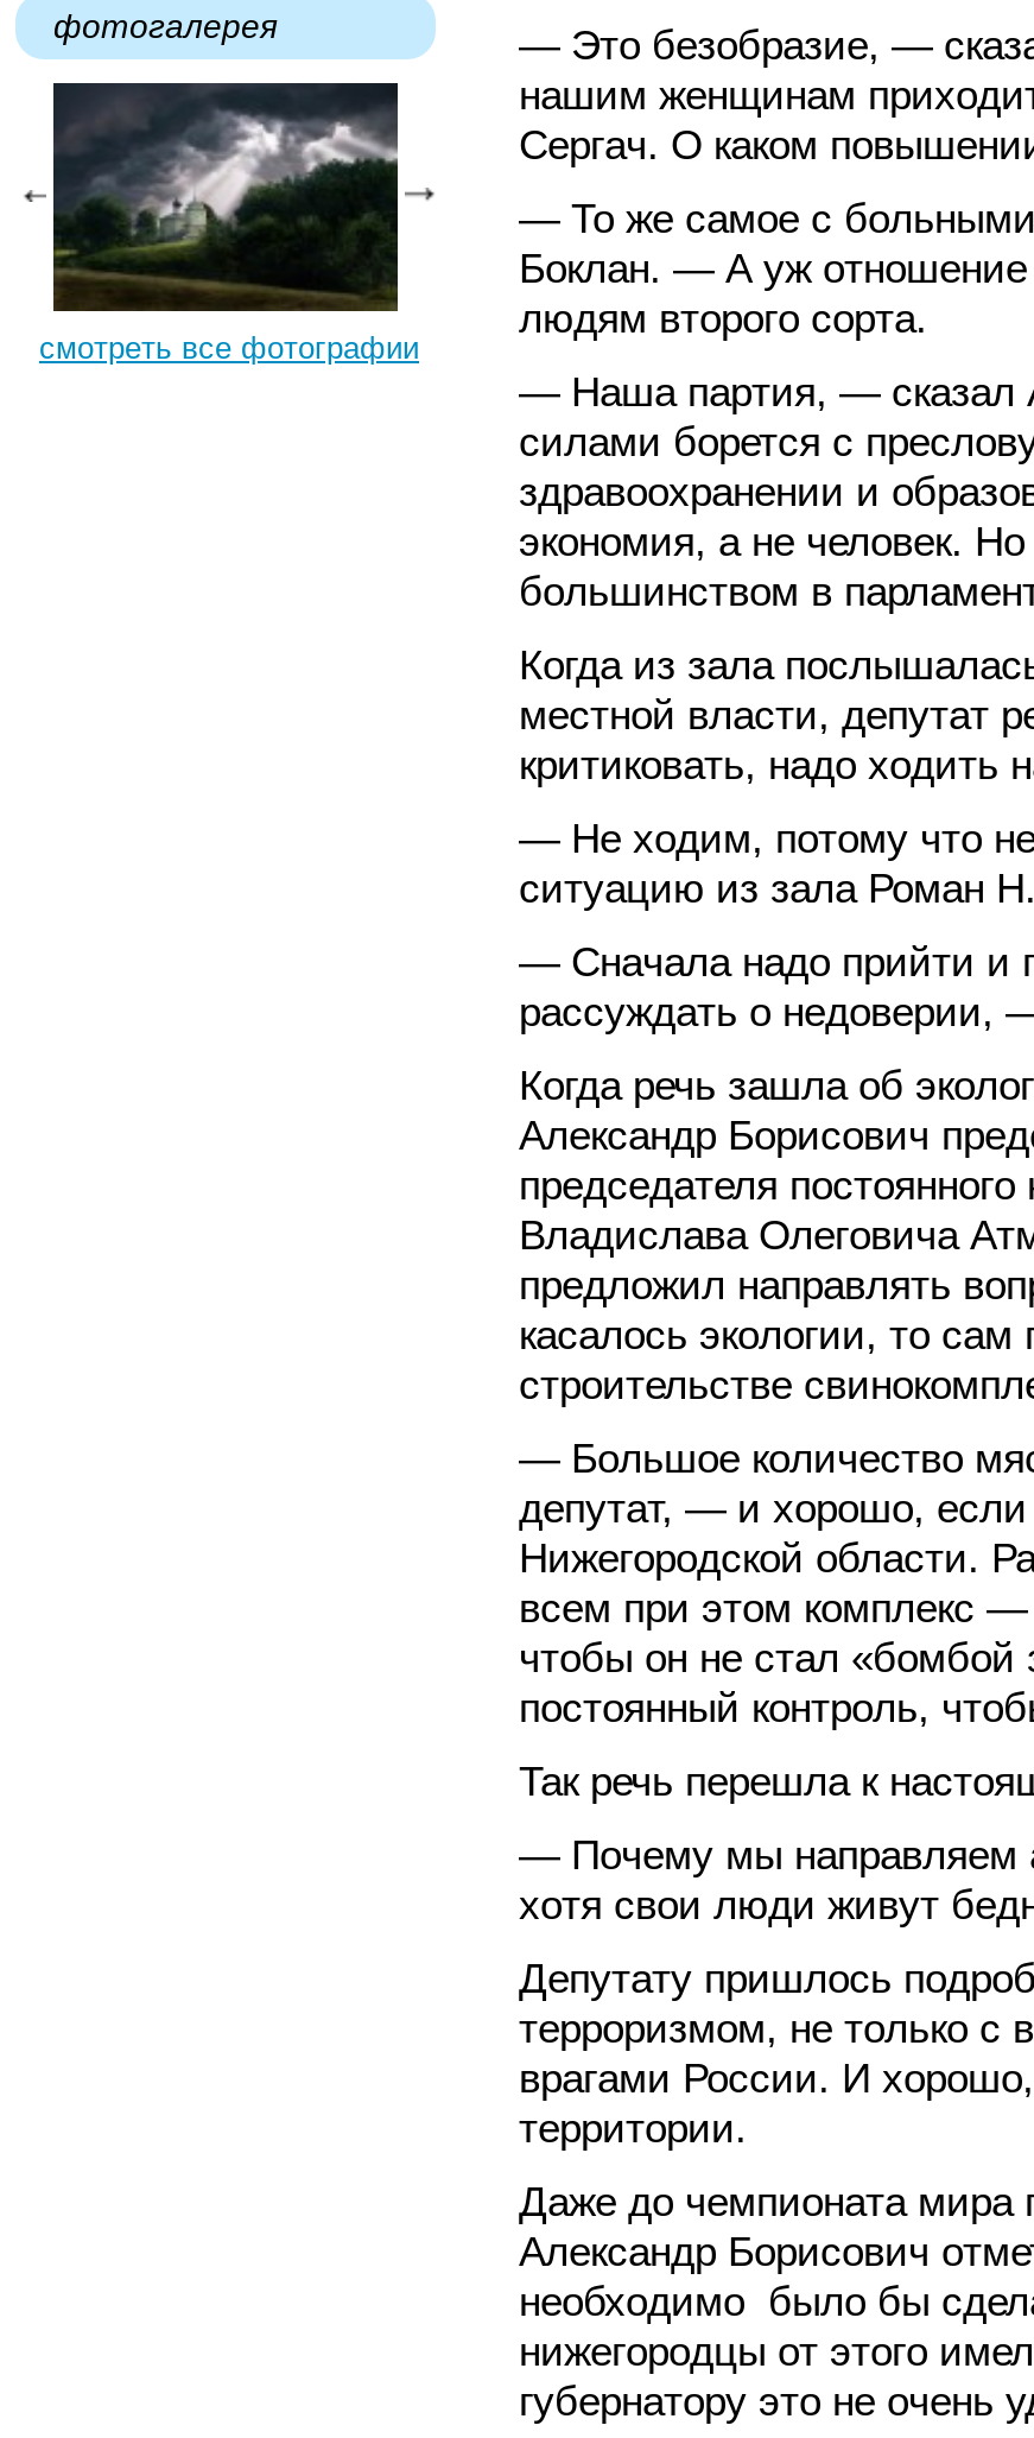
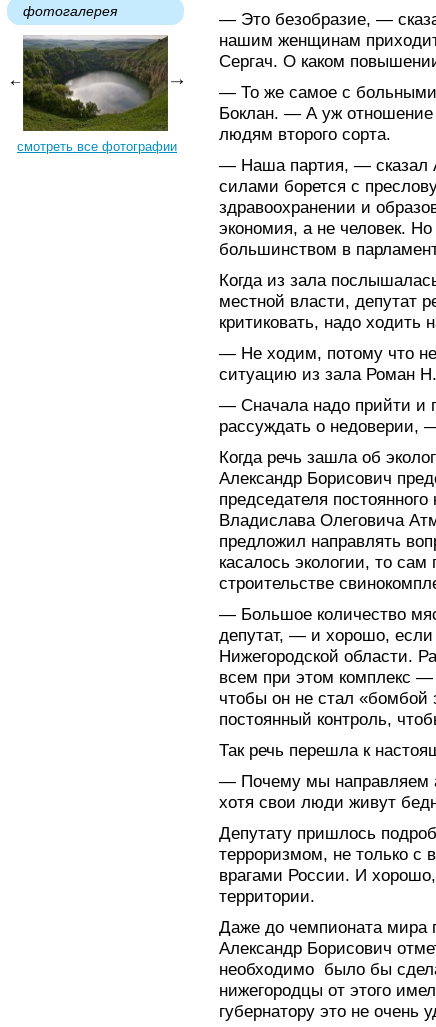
- [image]
+ [image]
